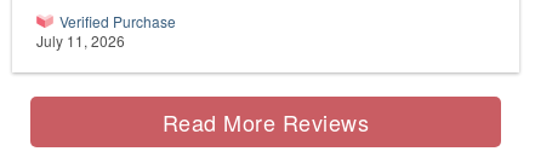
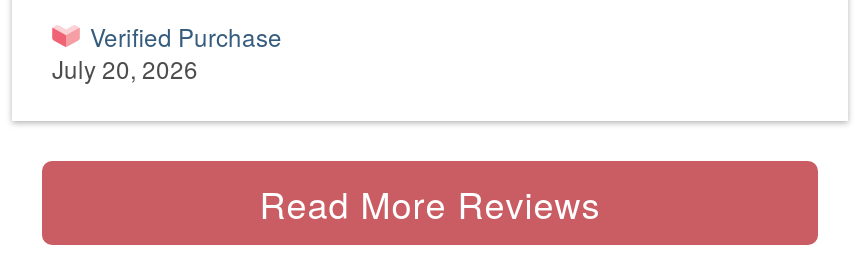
- July 11, 2026
+ July 20, 2026
